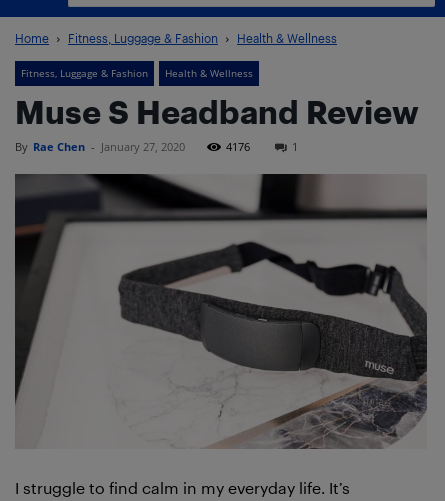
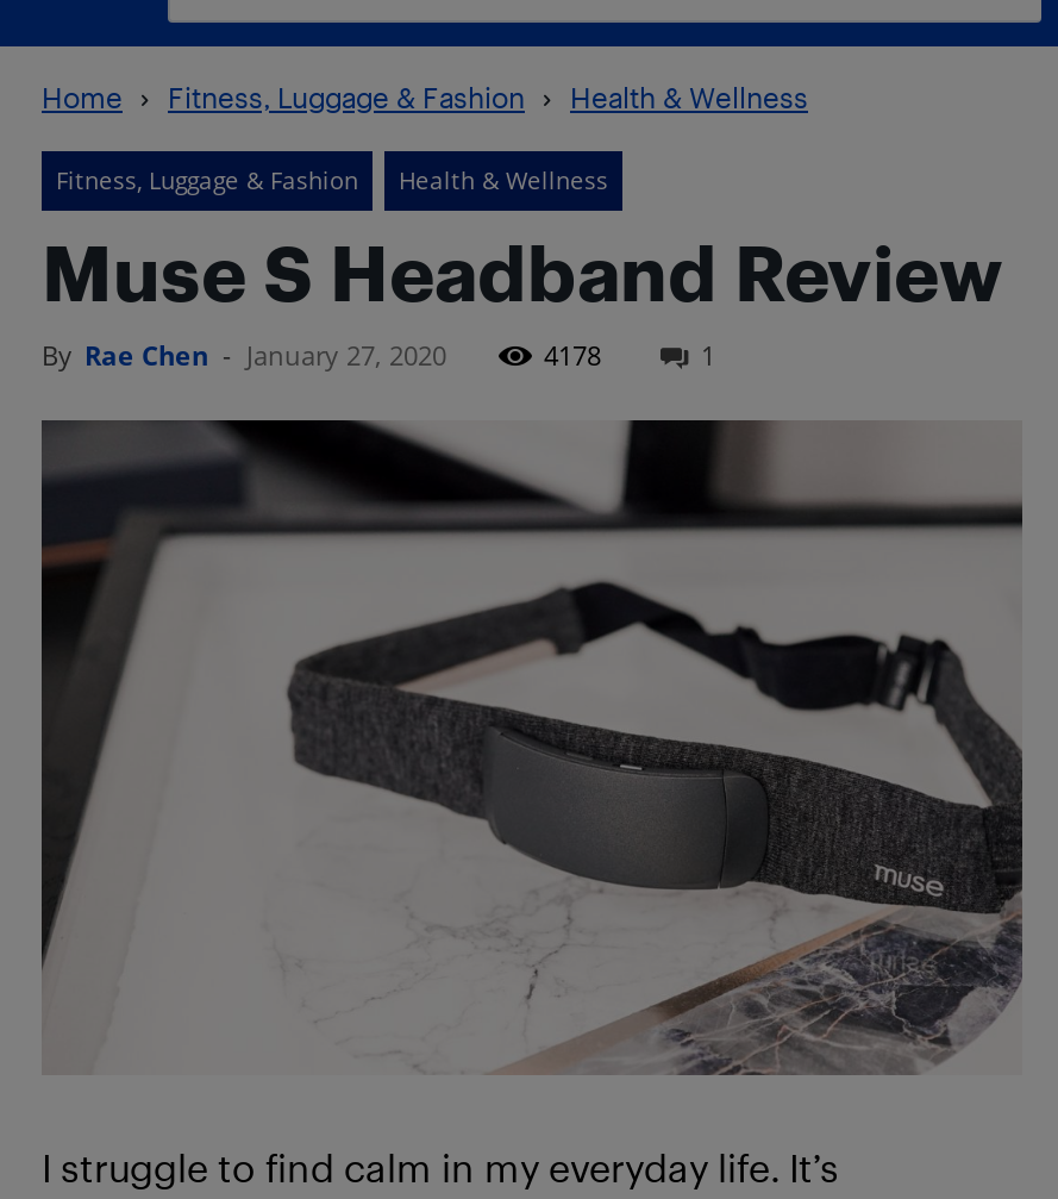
- 4176
+ 4178
